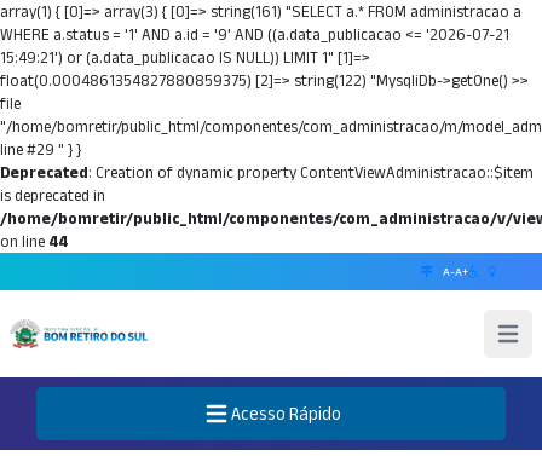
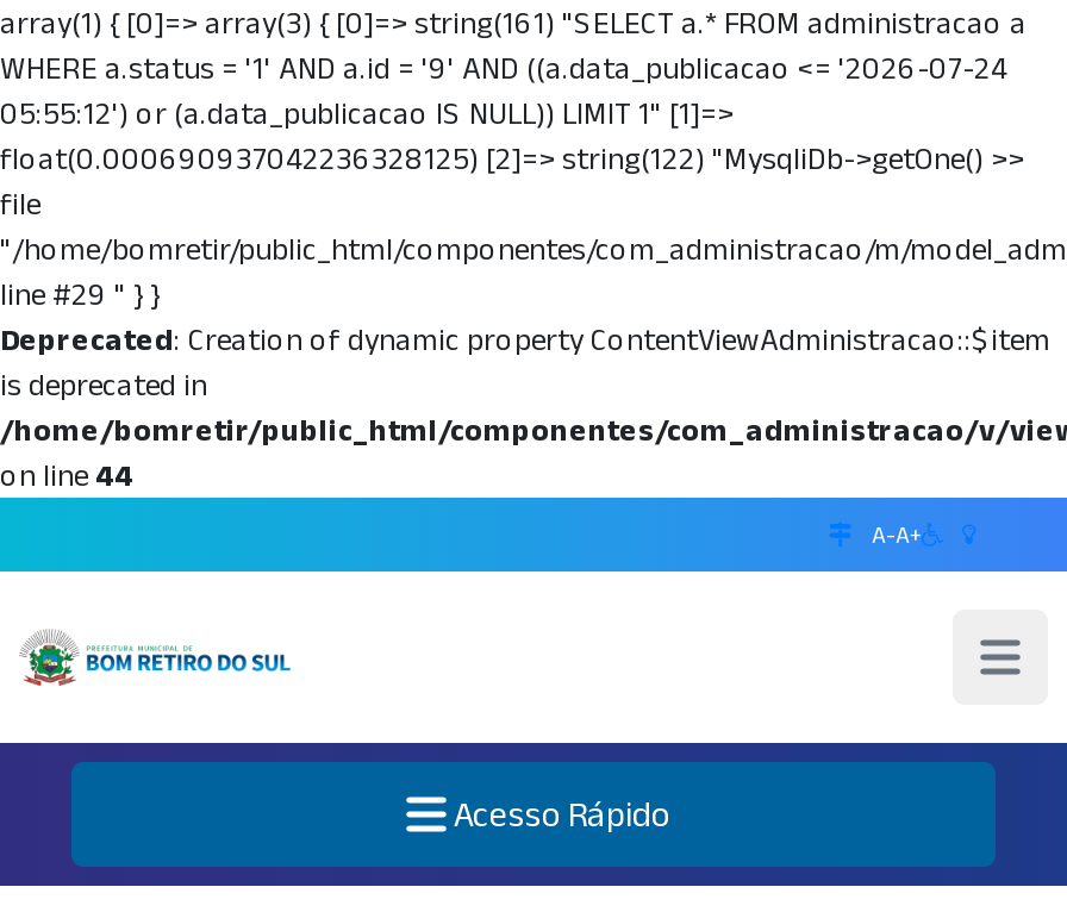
- WHERE a.status = '1' AND a.id = '9' AND ((a.data_publicacao <= '2026-07-21
+ WHERE a.status = '1' AND a.id = '9' AND ((a.data_publicacao <= '2026-07-24

- 15:49:21') or (a.data_publicacao IS NULL)) LIMIT 1" [1]=>
+ 05:55:12') or (a.data_publicacao IS NULL)) LIMIT 1" [1]=>

- float(0.0004861354827880859375) [2]=> string(122) "MysqliDb->getOne() >>
+ float(0.000690937042236328125) [2]=> string(122) "MysqliDb->getOne() >>
